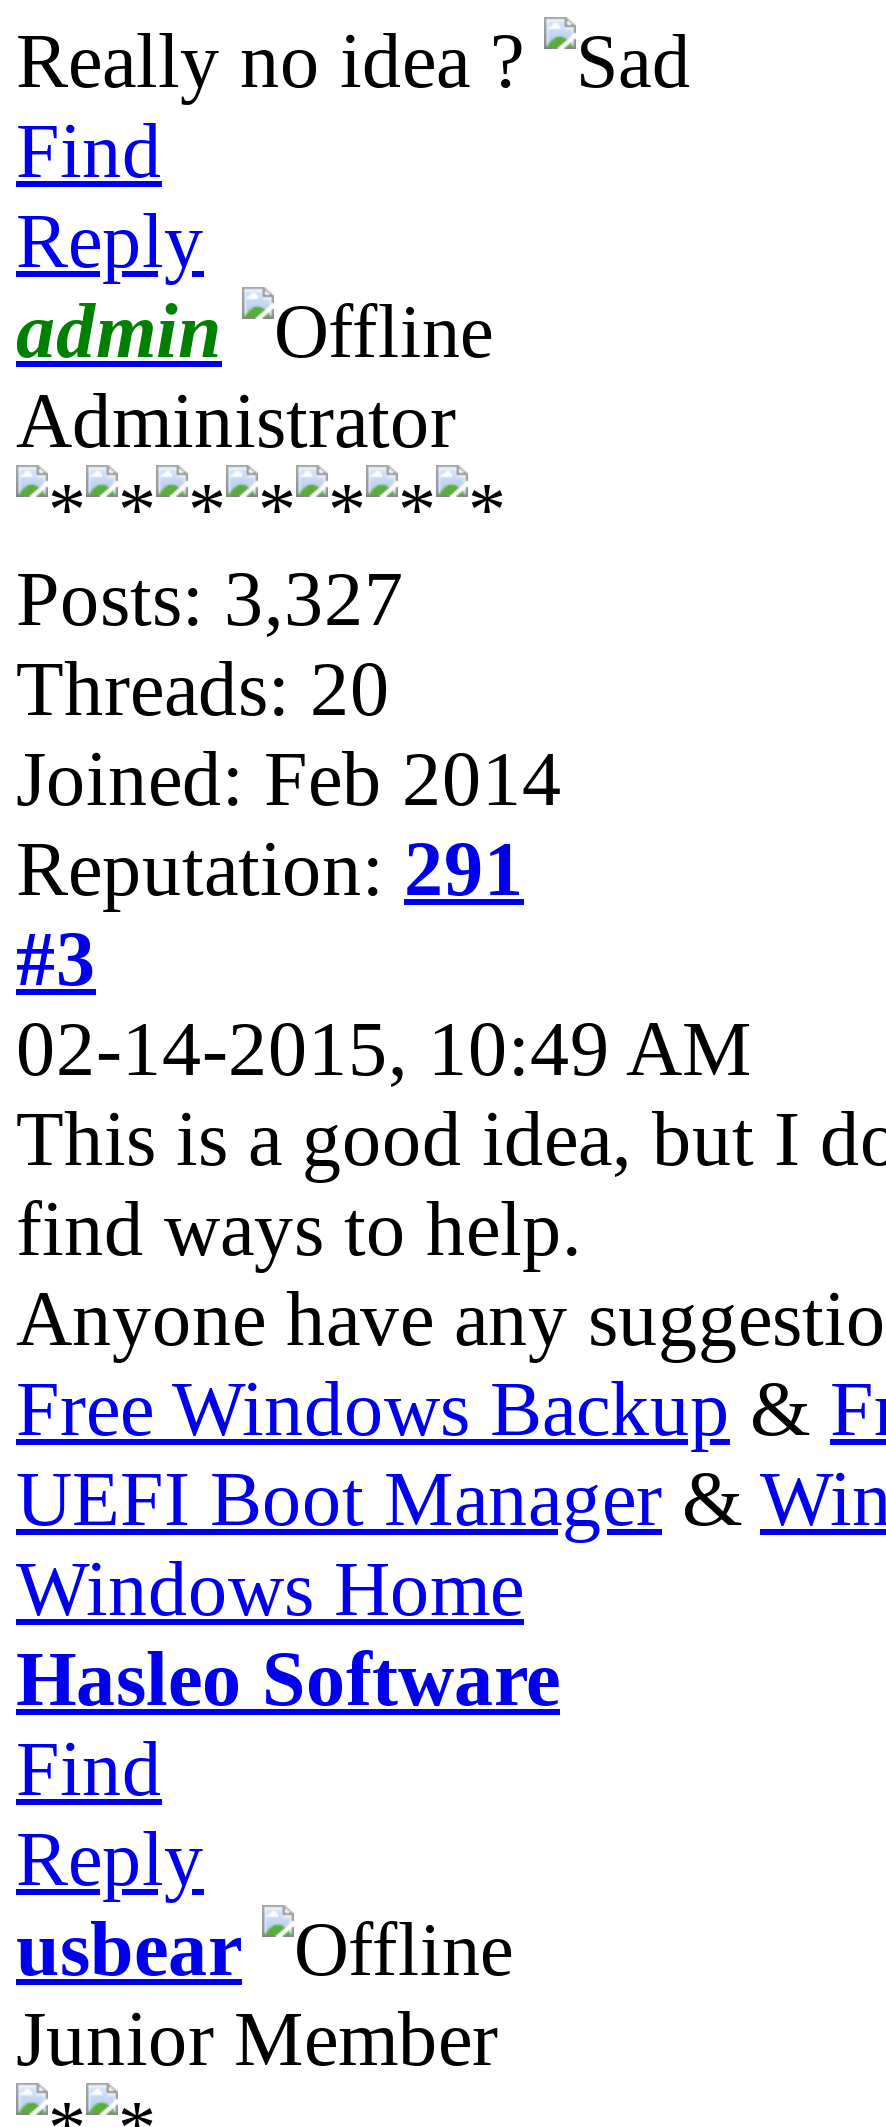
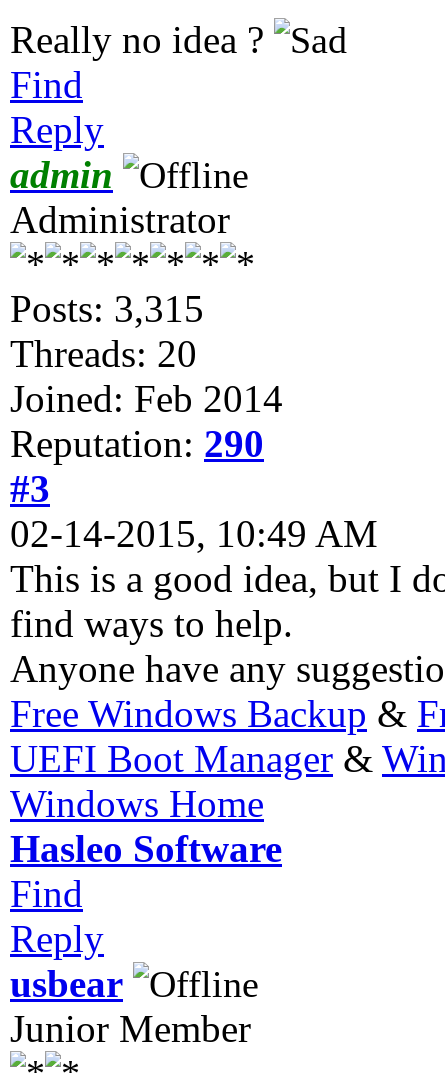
- Posts: 3,327
+ Posts: 3,315

- Reputation: 291
+ Reputation: 290
